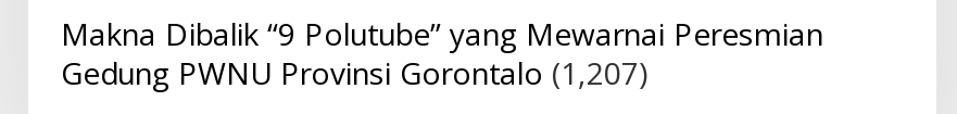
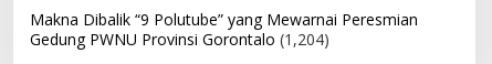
- Gedung PWNU Provinsi Gorontalo (1,207)
+ Gedung PWNU Provinsi Gorontalo (1,204)
